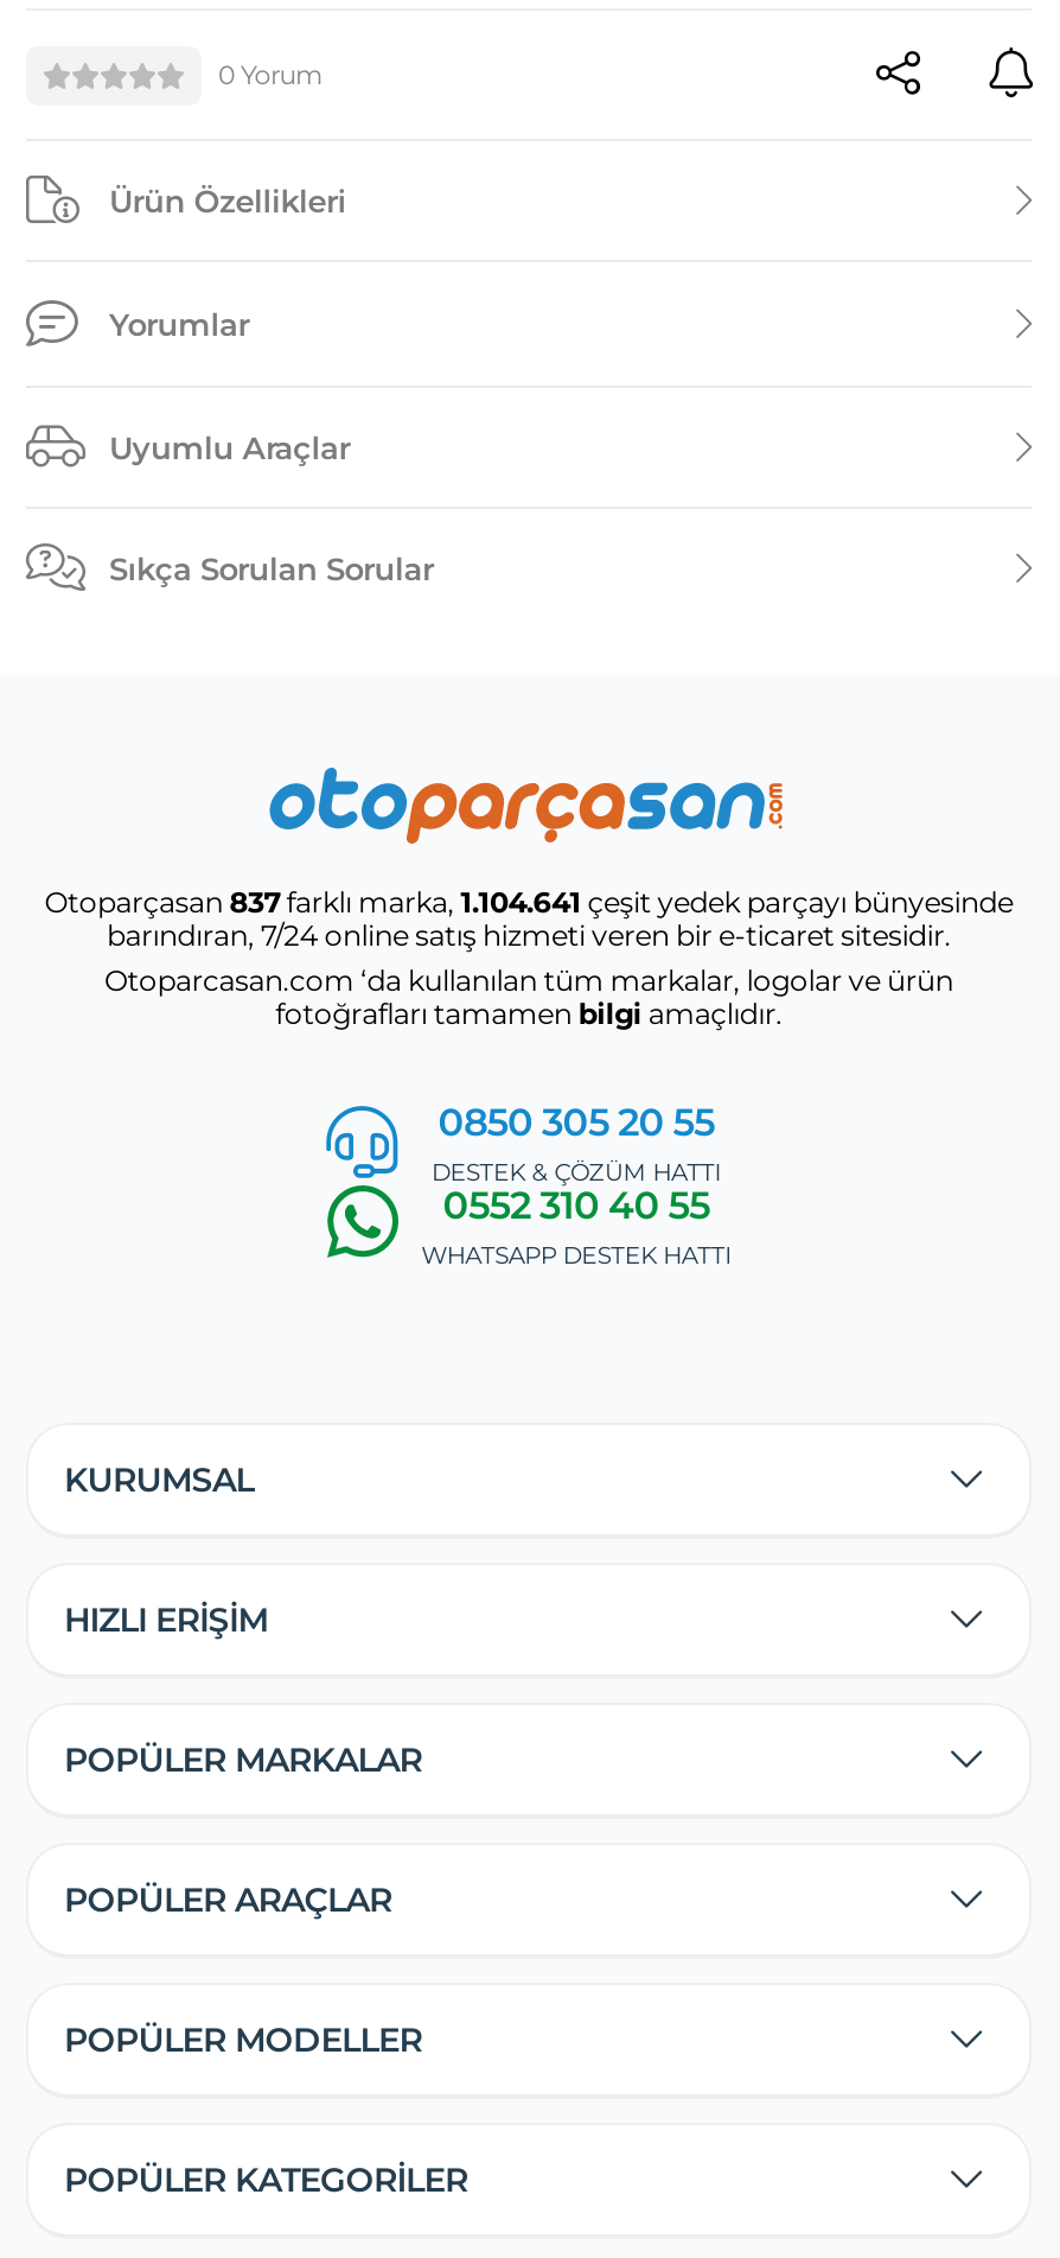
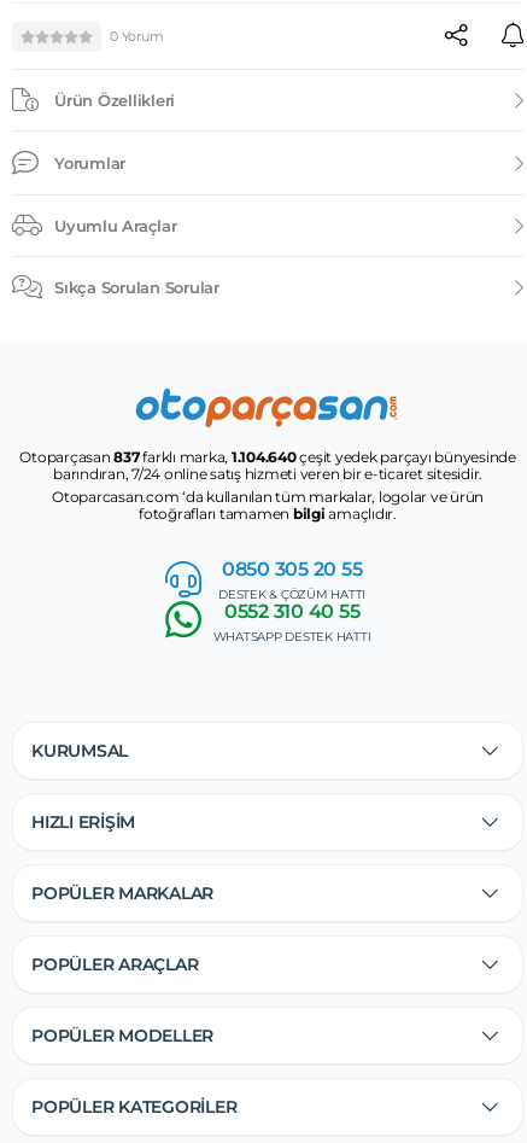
- Otoparçasan 837farklı marka, 1.104.641 çeşit yedek parçayı bünyesinde
+ Otoparçasan 837farklı marka, 1.104.640 çeşit yedek parçayı bünyesinde
